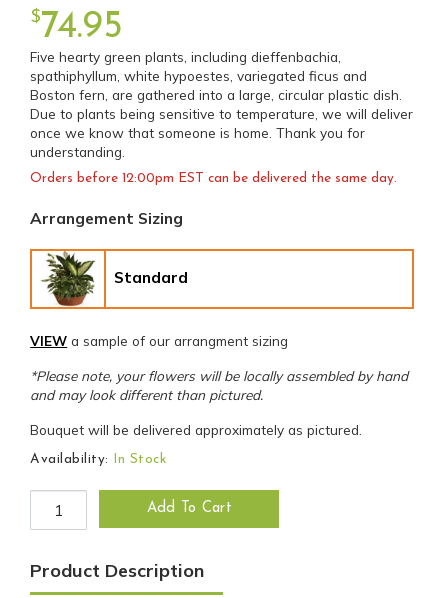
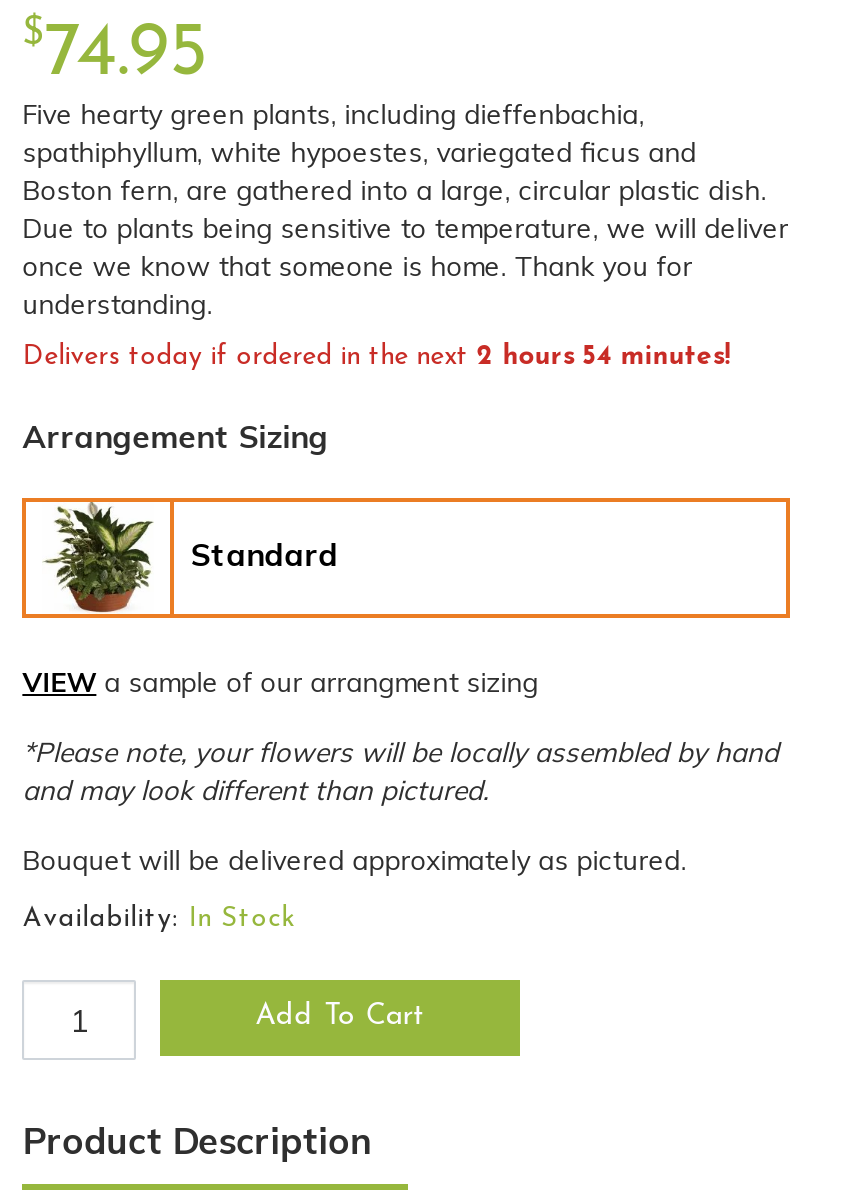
- Orders before 12:00pm EST can be delivered the same day.
+ Delivers today if ordered in the next 2 hours 54 minutes!
